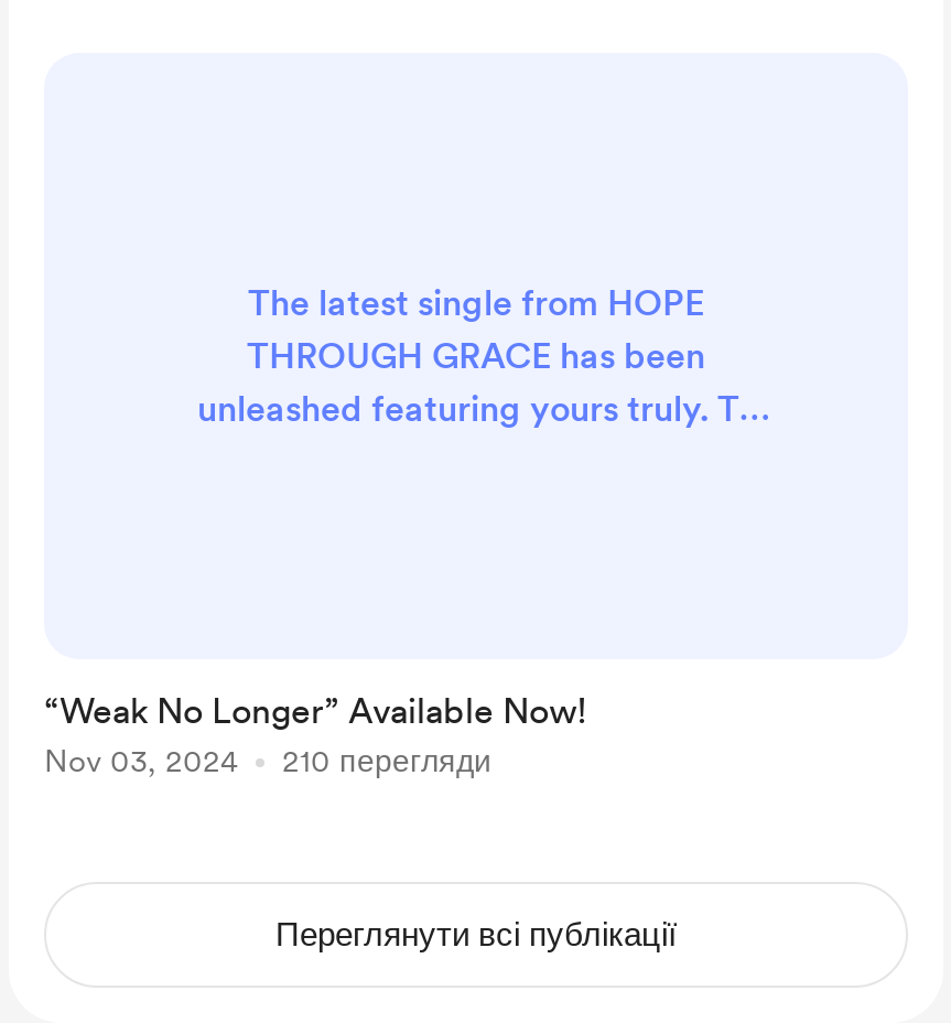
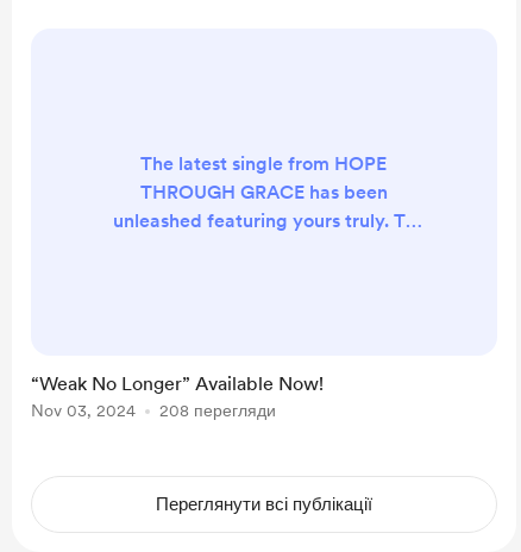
- Nov 03, 2024 210 перегляди
+ Nov 03, 2024 208 перегляди
